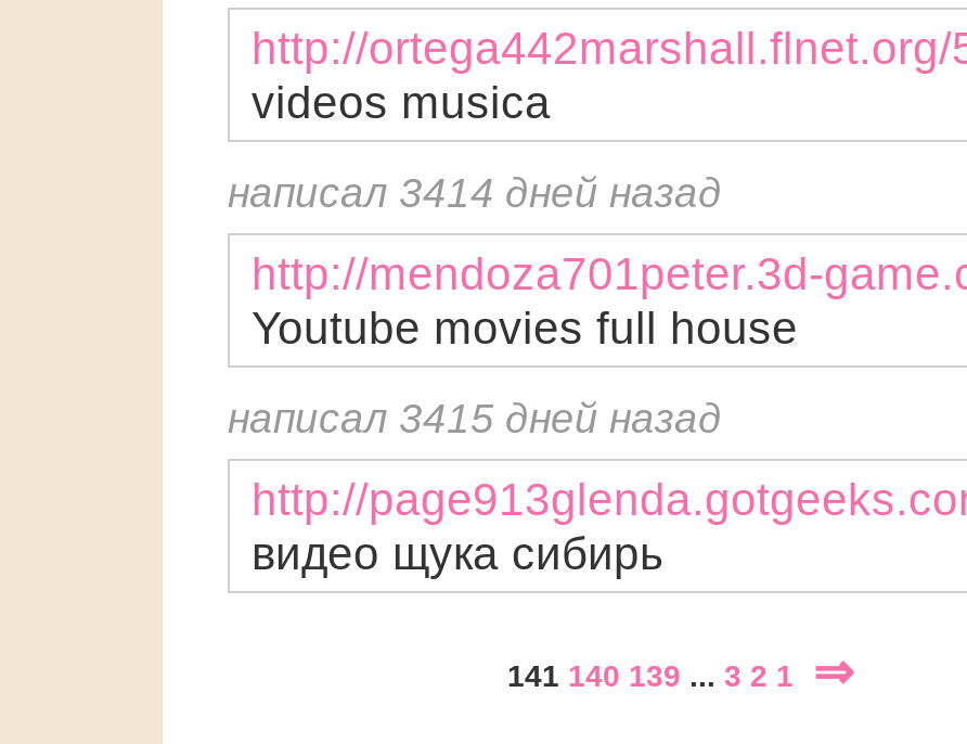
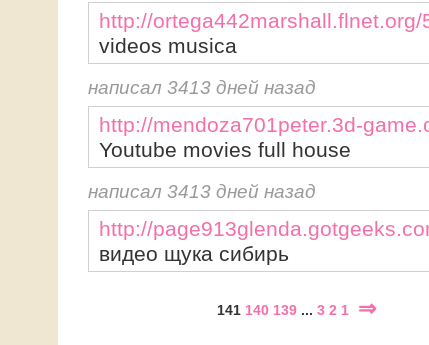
- написал 3414 дней назад
+ написал 3413 дней назад

- написал 3415 дней назад
+ написал 3413 дней назад
